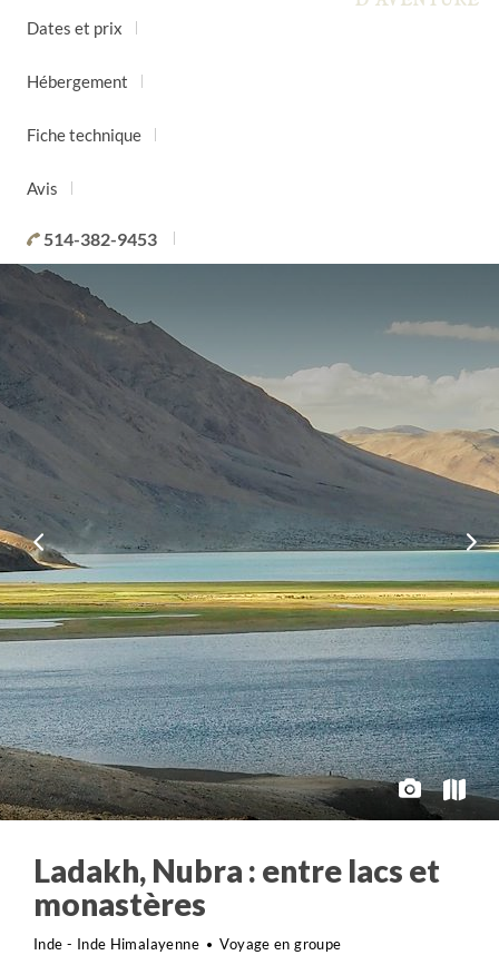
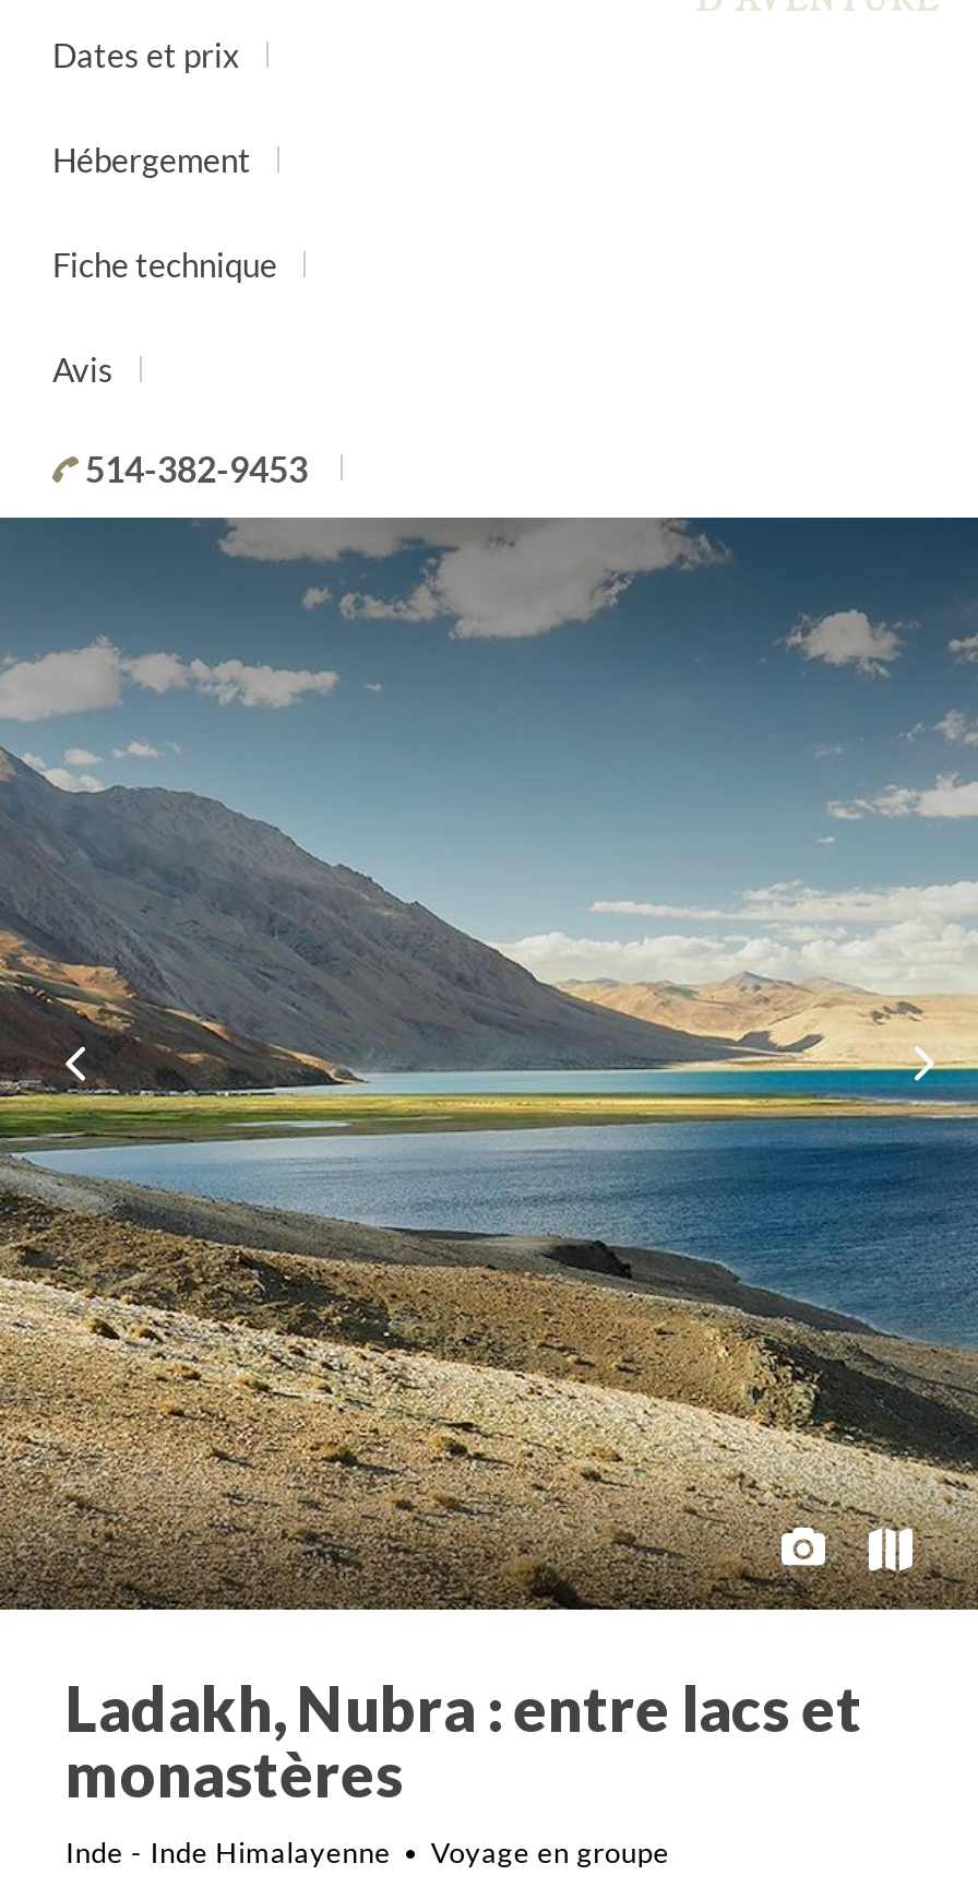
- [image]
+ [image]
